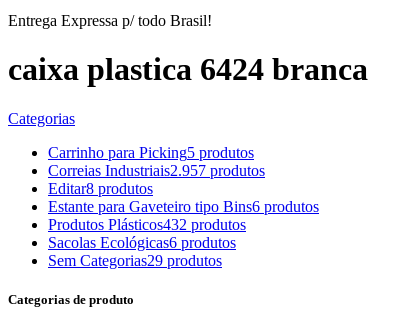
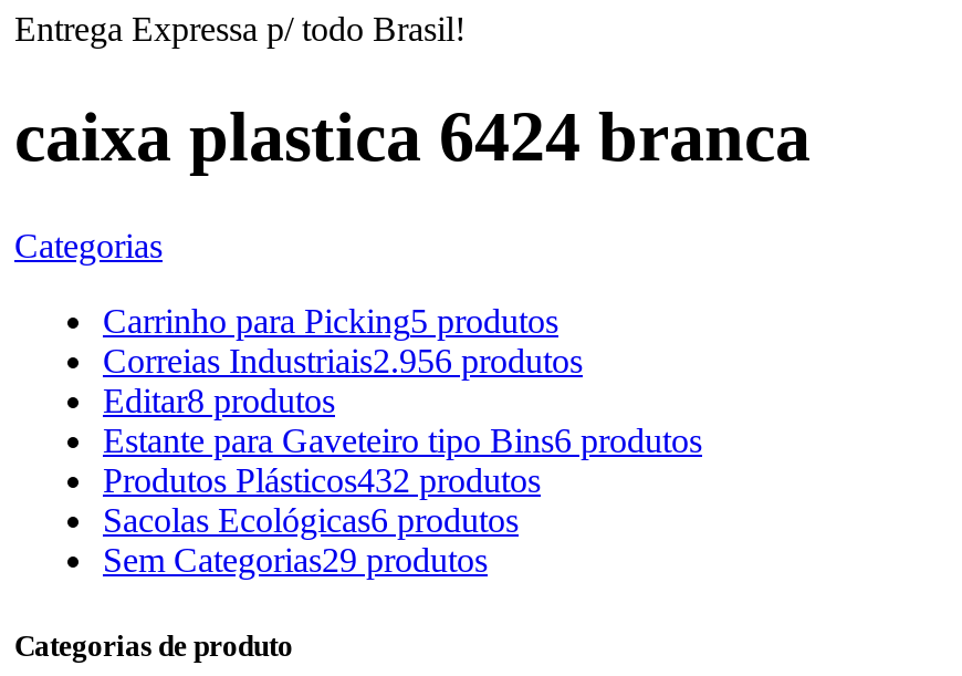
- Correias Industriais2.957 produtos
+ Correias Industriais2.956 produtos
